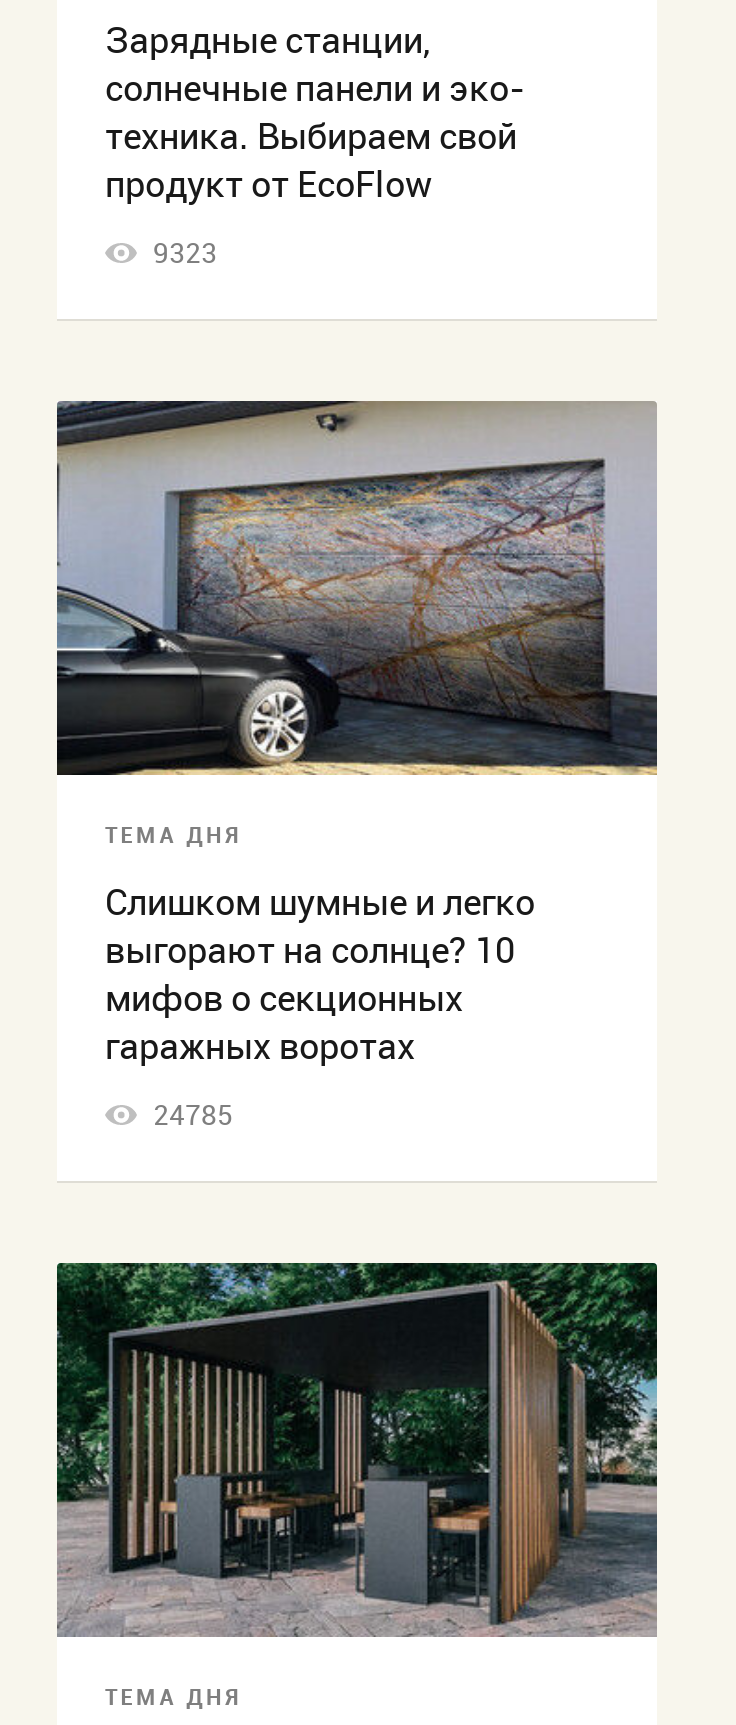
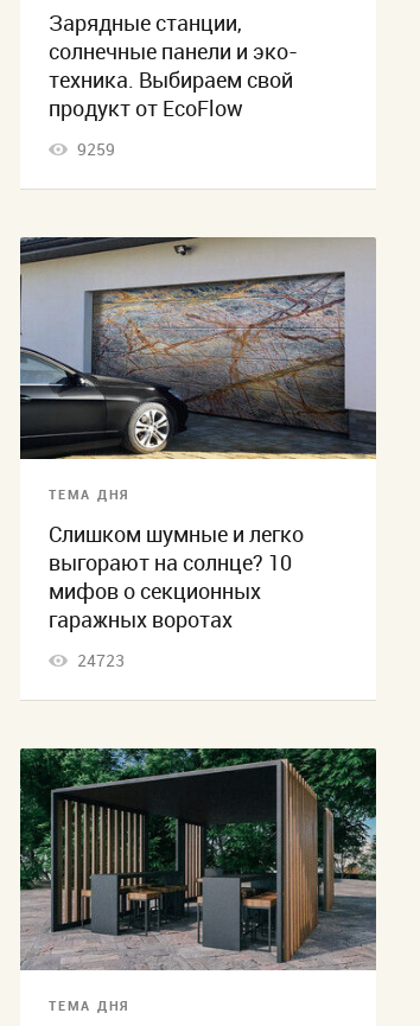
- 9323
+ 9259

- 24785
+ 24723
